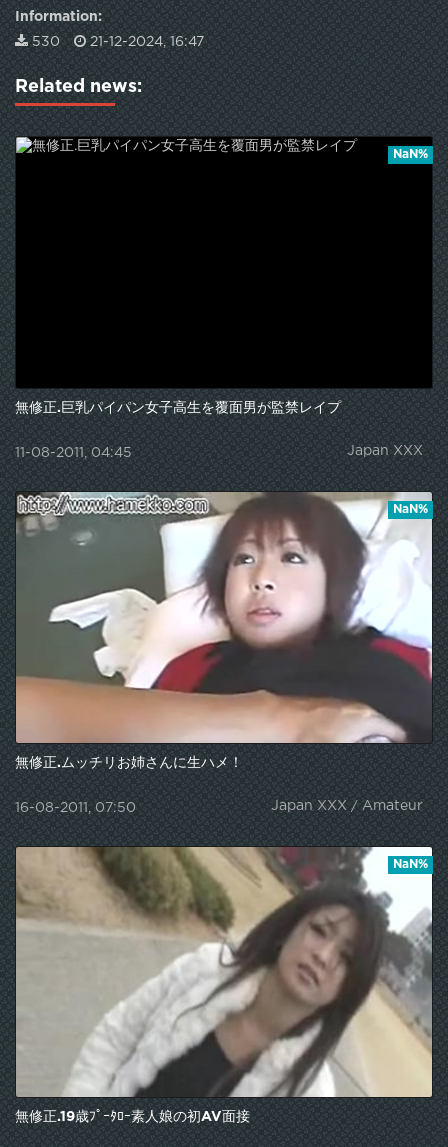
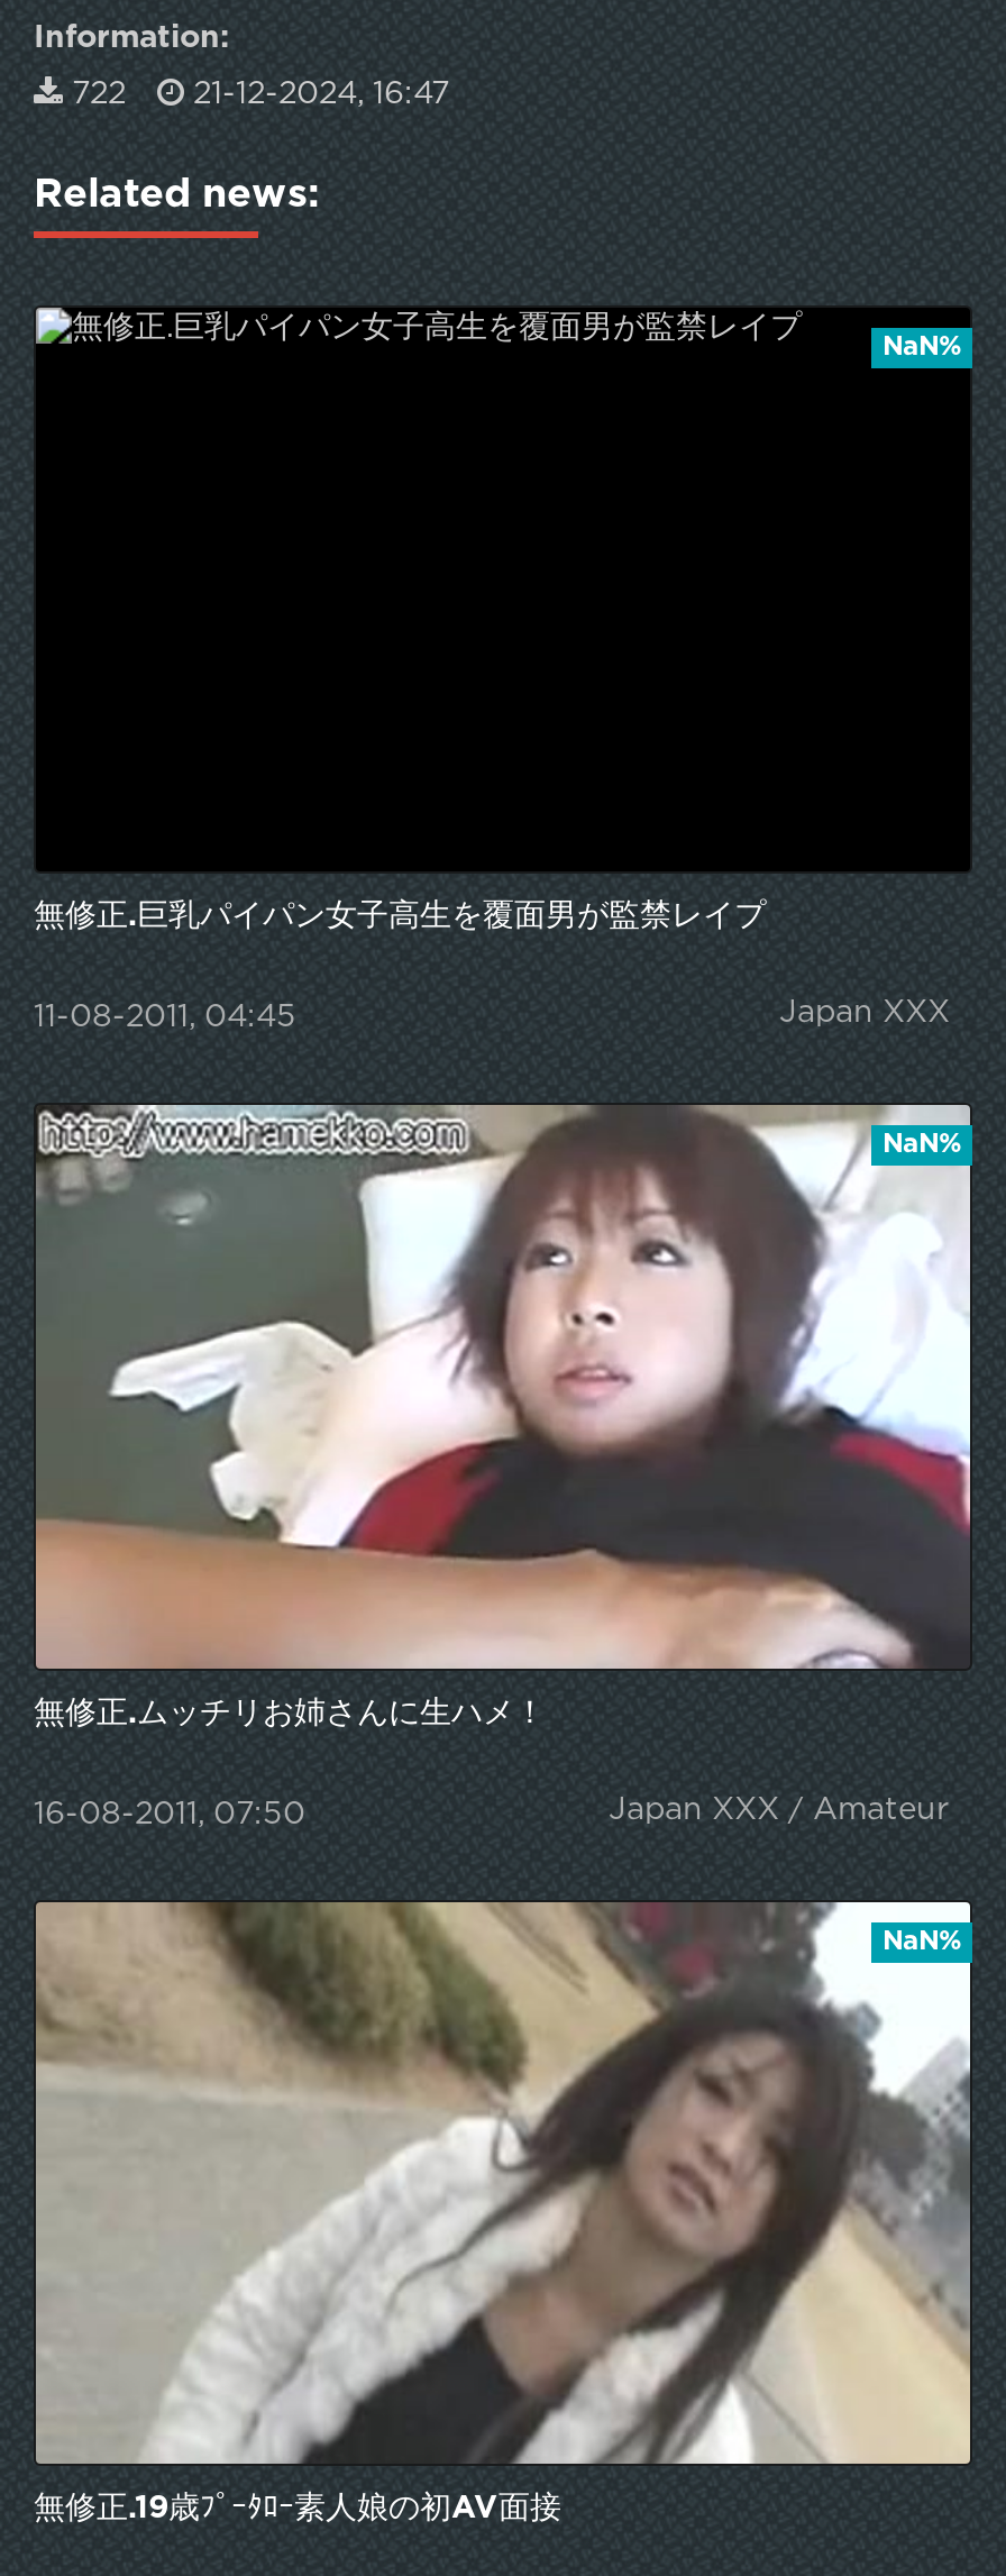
- 530
+ 722
